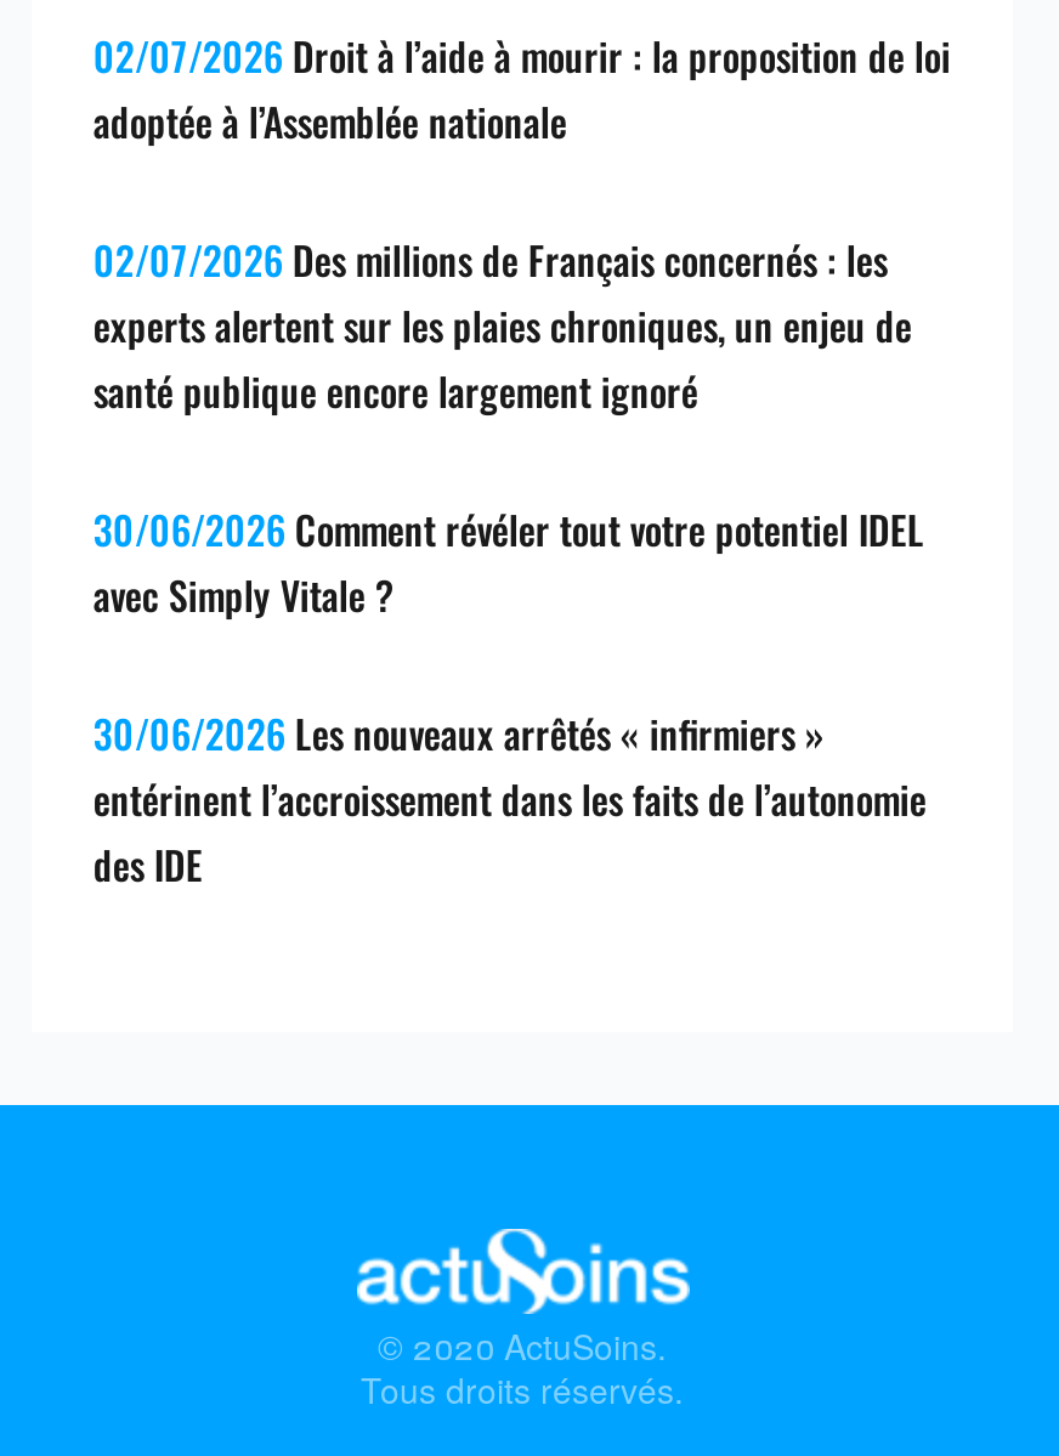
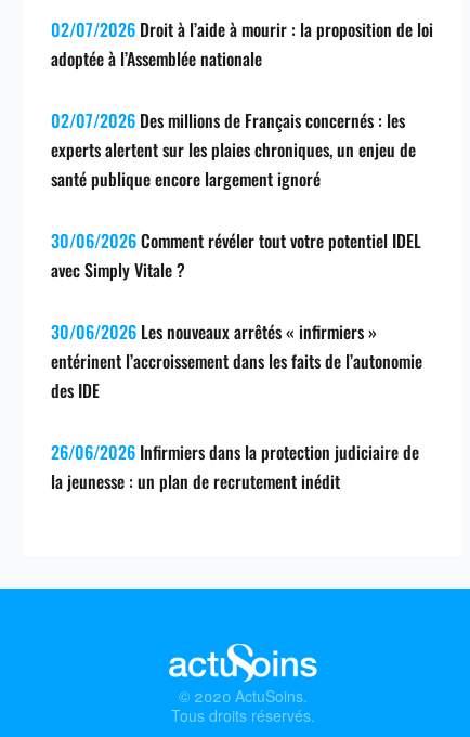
+ 26/06/2026 Infirmiers dans la protection judiciaire de
+ la jeunesse : un plan de recrutement inédit
